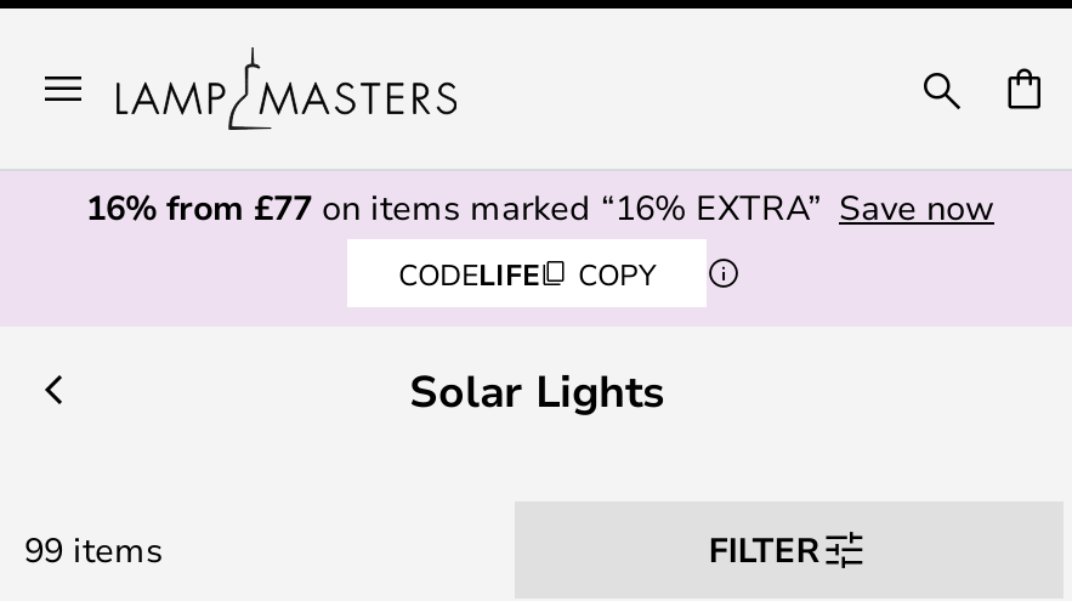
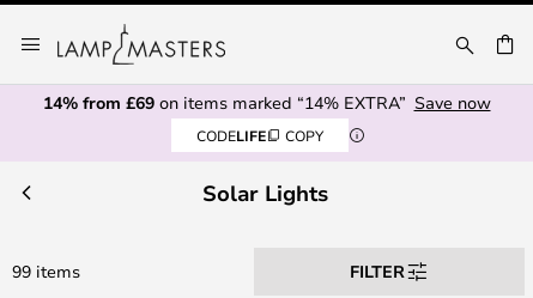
- 16% from £77 on items marked “16% EXTRA” Save now
+ 14% from £69 on items marked “14% EXTRA” Save now
